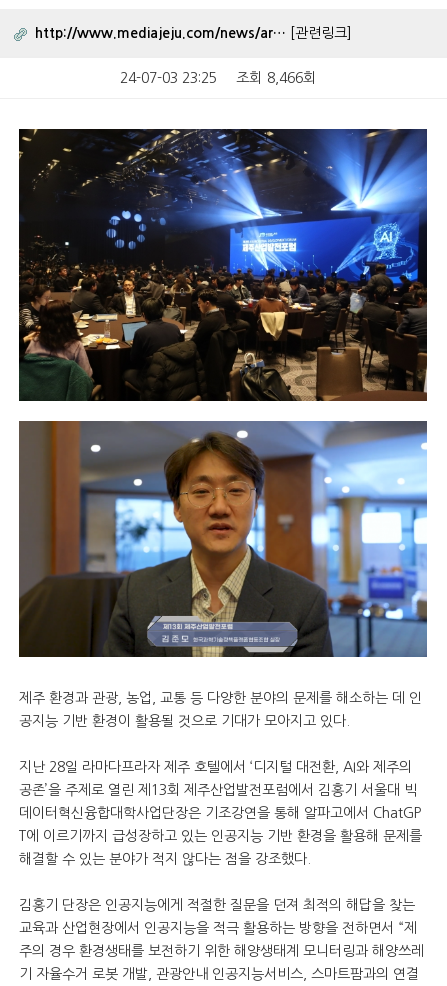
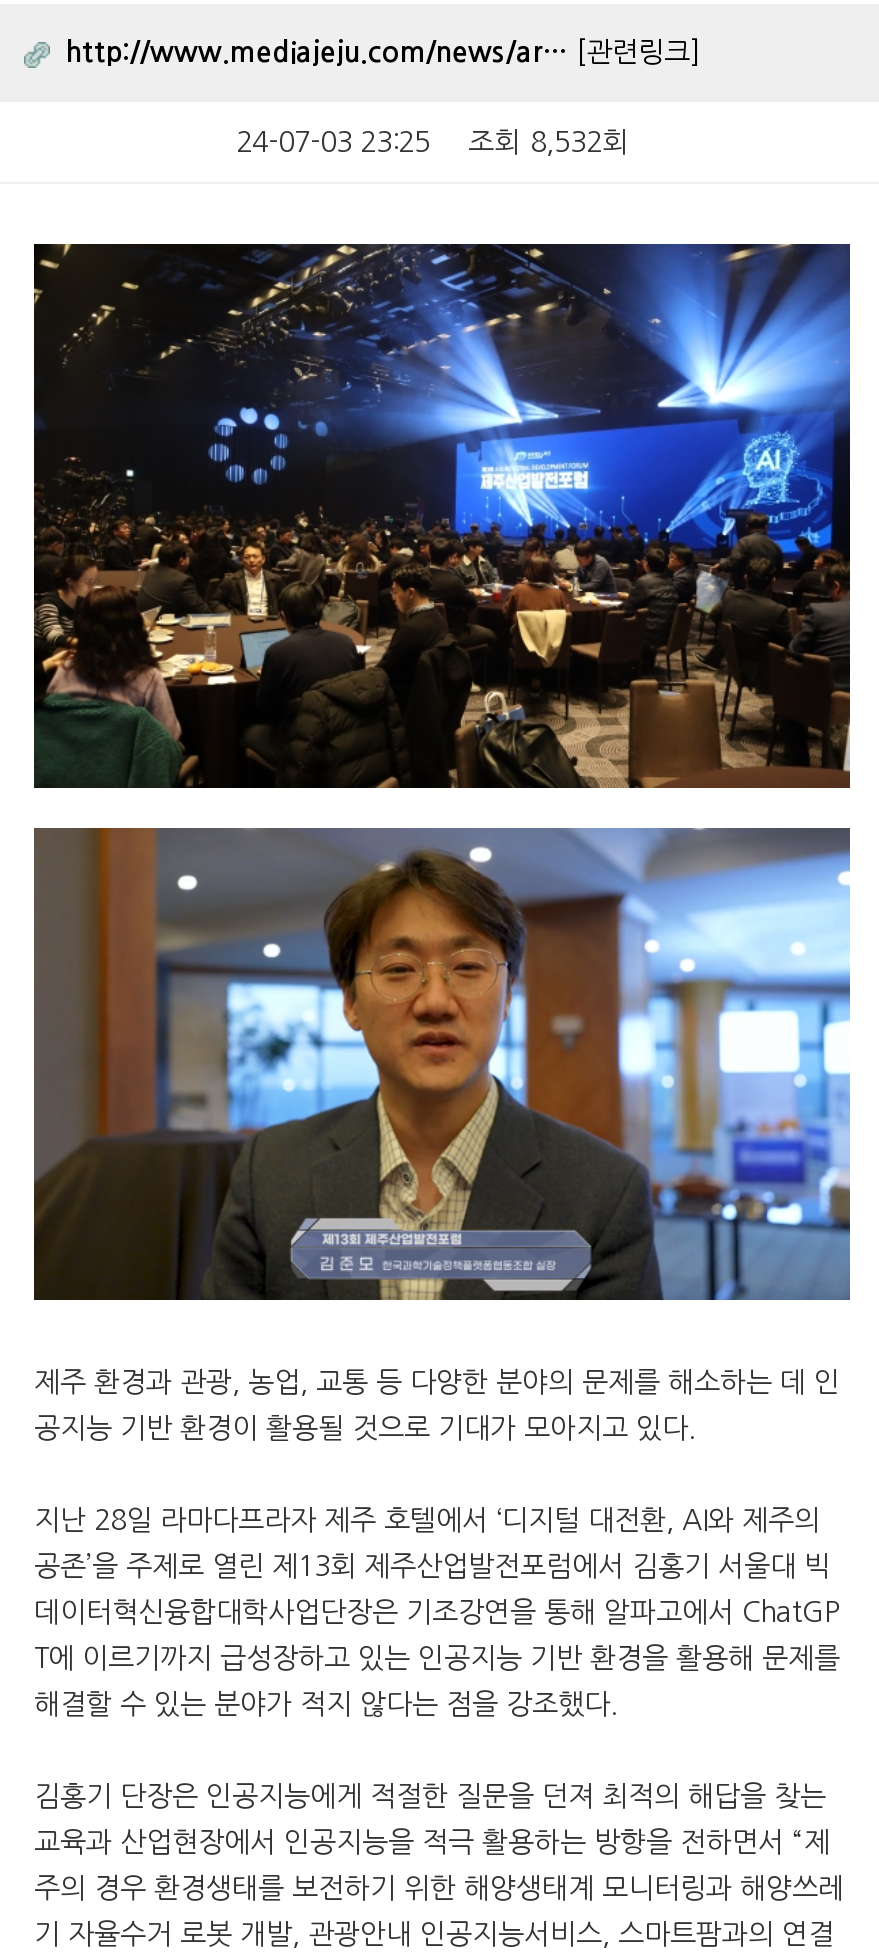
- 24-07-03 23:25 조회 8,466회
+ 24-07-03 23:25 조회 8,532회
